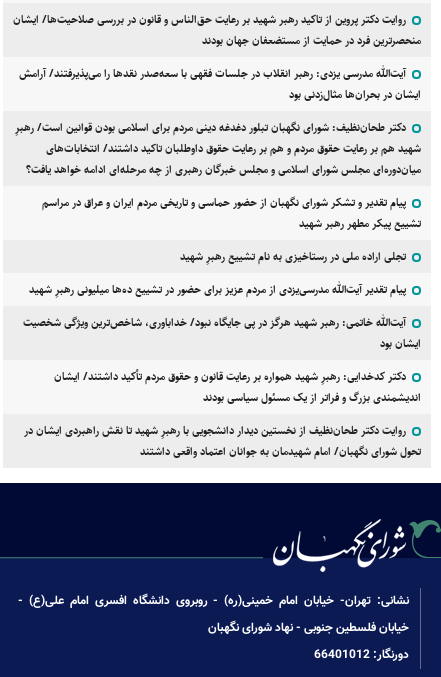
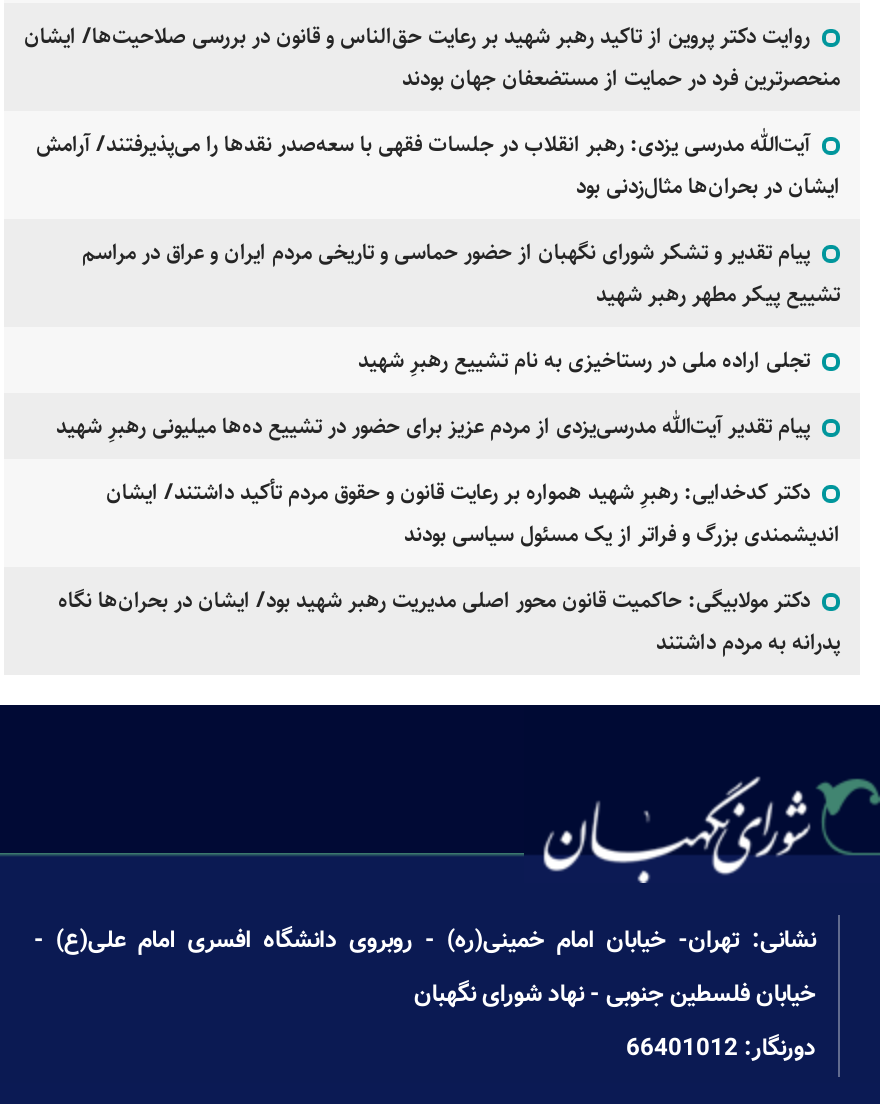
- دکتر طحان‌نظیف: شورای نگهبان تبلور دغدغه دینی مردم برای اسلامی بودن قوانین است/ رهبرِ
- شهید هم بر رعایت حقوق مردم و هم بر رعایت حقوق داوطلبان تاکید داشتند/ انتخابات‌های
- میان‌دوره‌ای مجلس شورای اسلامی و مجلس خبرگان رهبری از چه مرحله‌ای ادامه خواهد یافت؟

- آیت‌الله خاتمی: رهبر شهید هرگز در پی جایگاه نبود/ خداباوری، شاخص‌ترین ویژگی شخصیت
- ایشان بود

- روایت دکتر طحان‌نظیف از نخستین دیدار دانشجویی با رهبرِ شهید تا نقش راهبردی ایشان در
- تحول شورای نگهبان/ امام شهیدمان به جوانان اعتماد واقعی داشتند
+ دکتر مولابیگی: حاکمیت قانون محور اصلی مدیریت رهبر شهید بود/ ایشان در بحران‌ها نگاه
+ پدرانه به مردم داشتند
